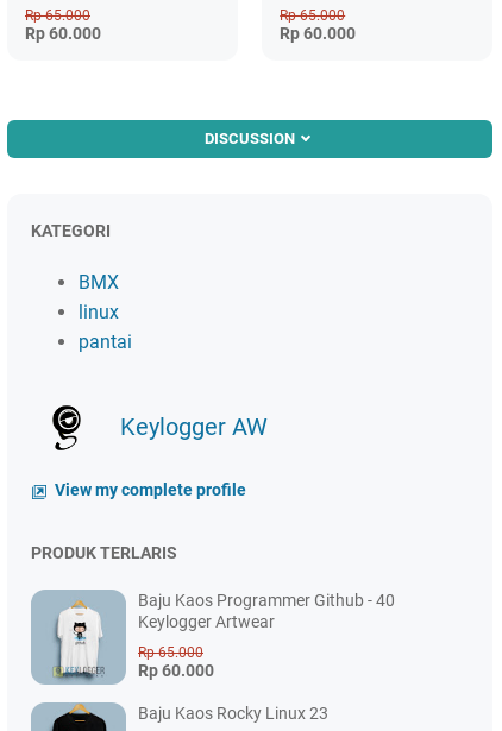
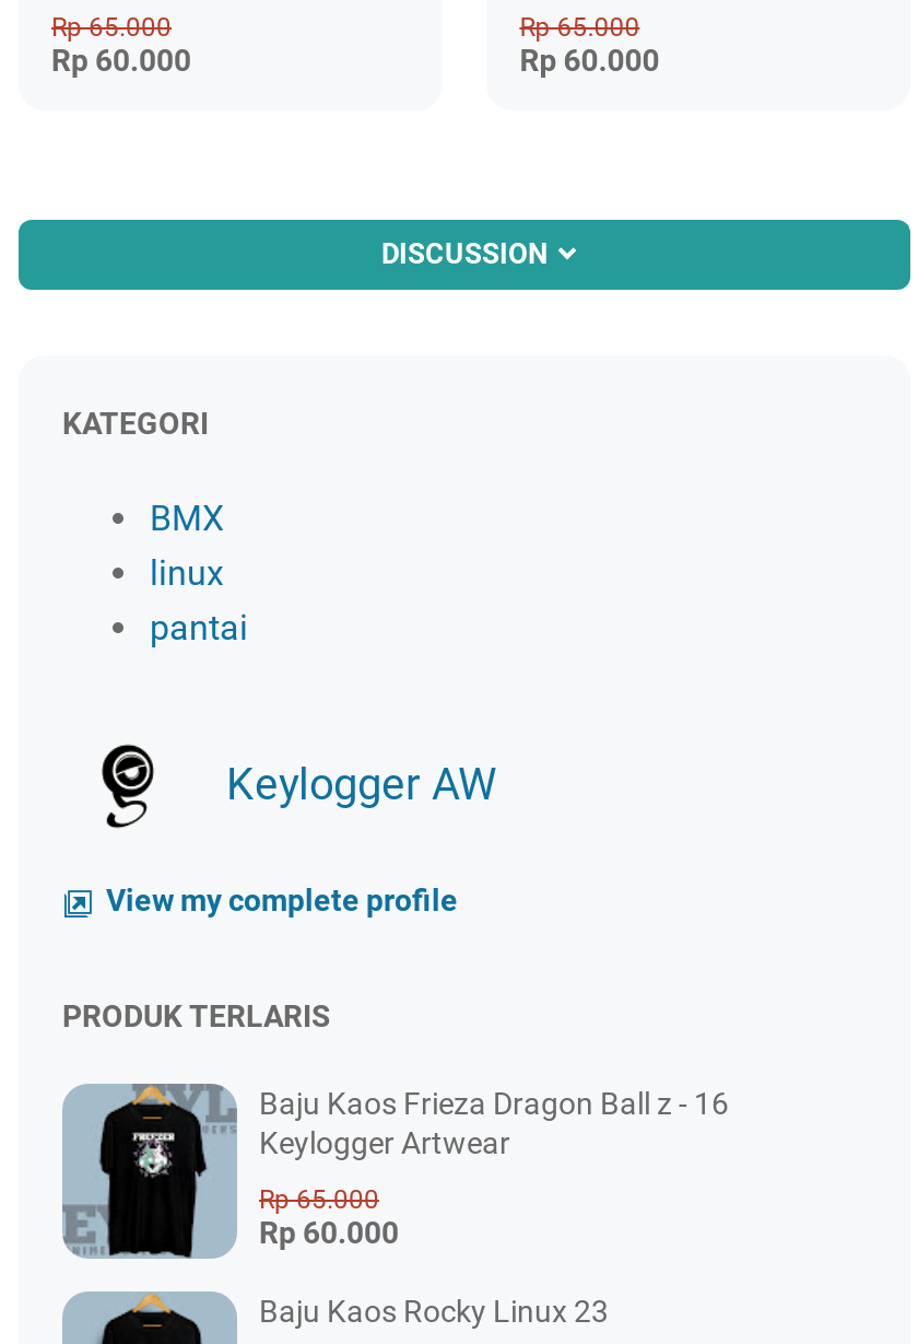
- [image]
- Baju Kaos Programmer Github - 40
+ [image]
+ Baju Kaos Frieza Dragon Ball z - 16
